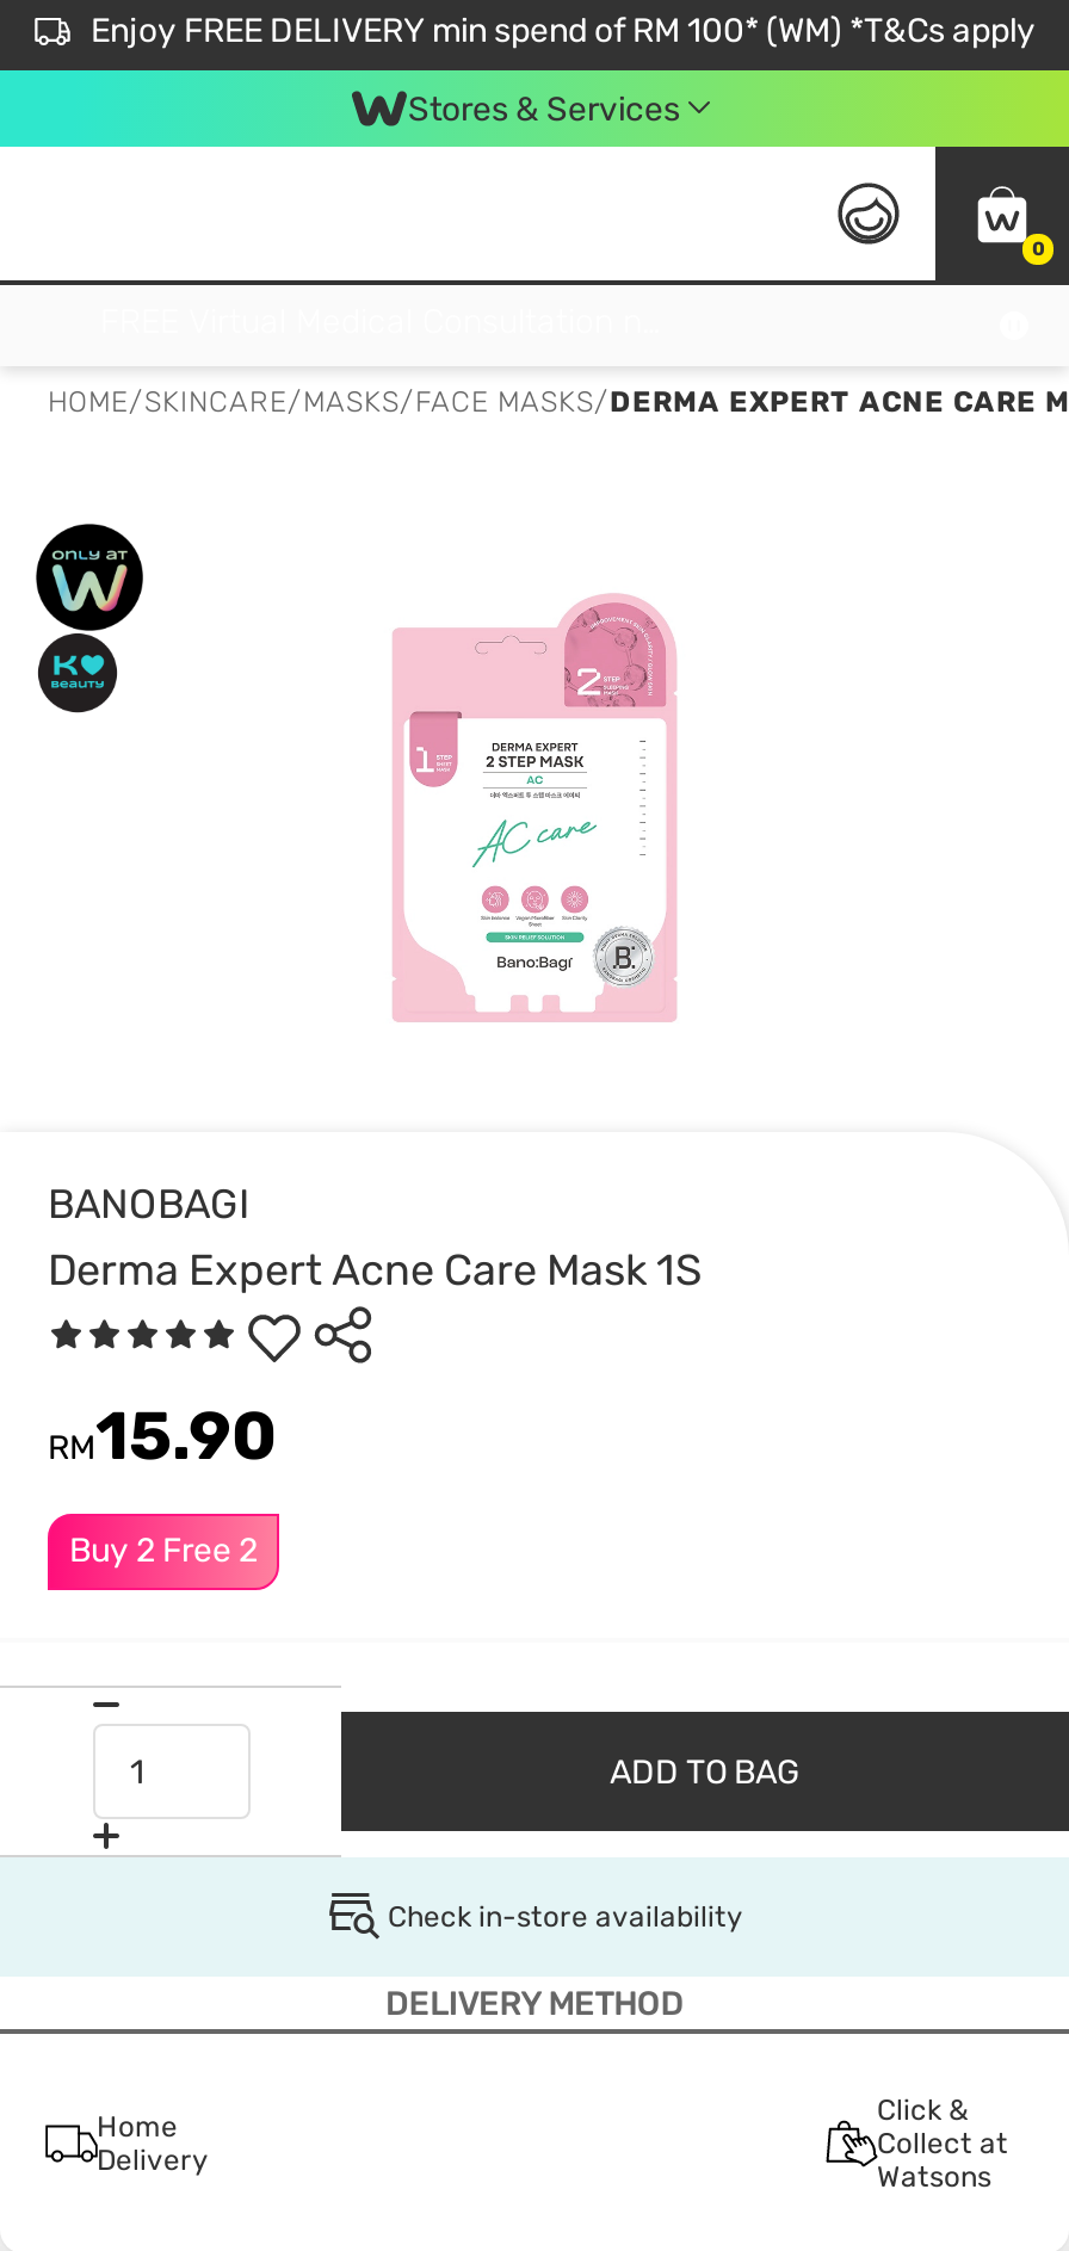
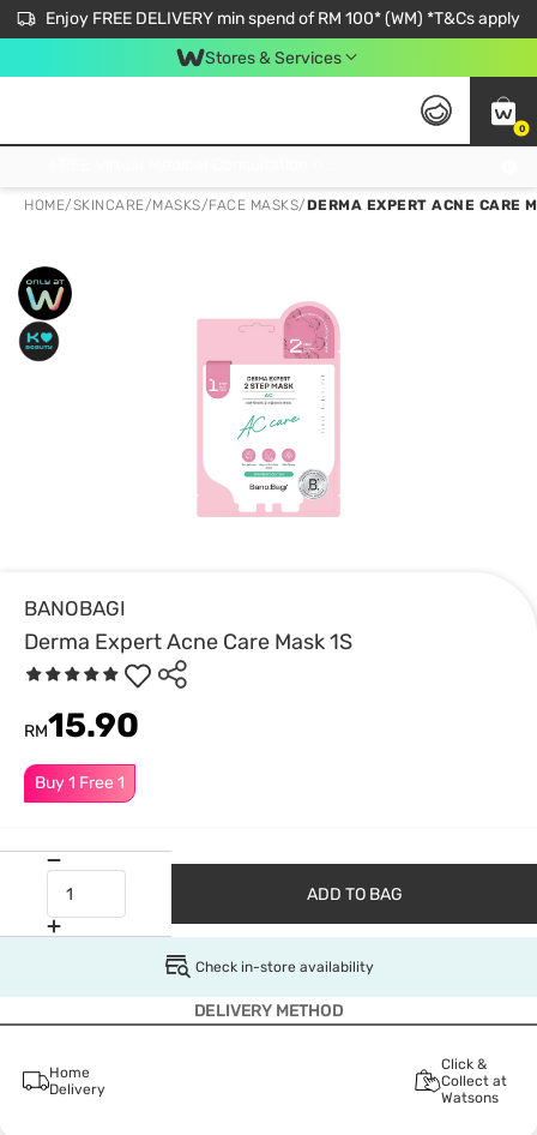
- Buy 2 Free 2
+ Buy 1 Free 1
